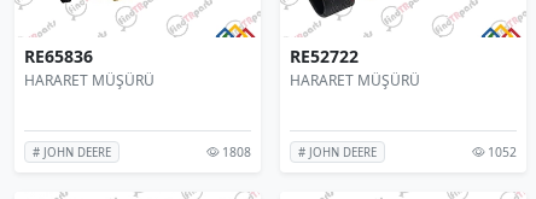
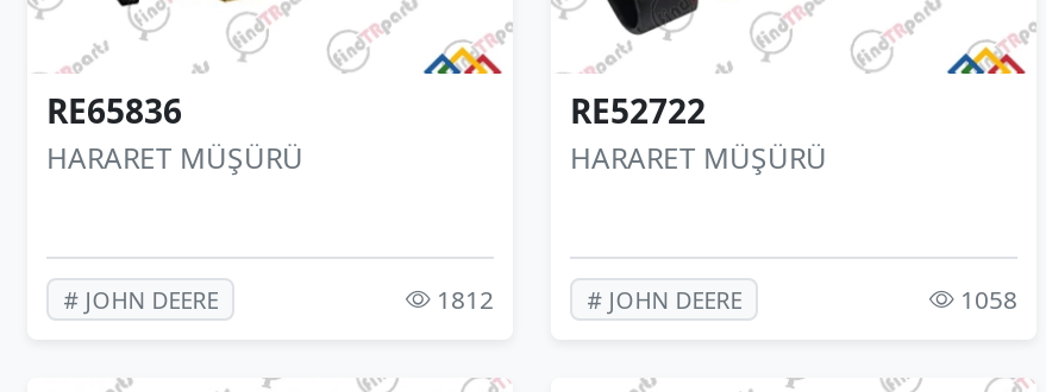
- 1808
+ 1812

- 1052
+ 1058
